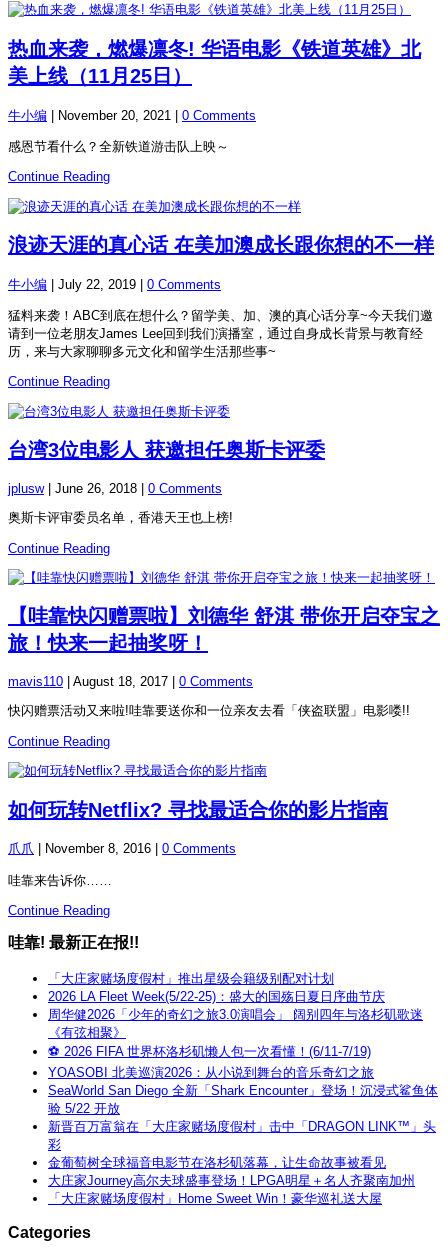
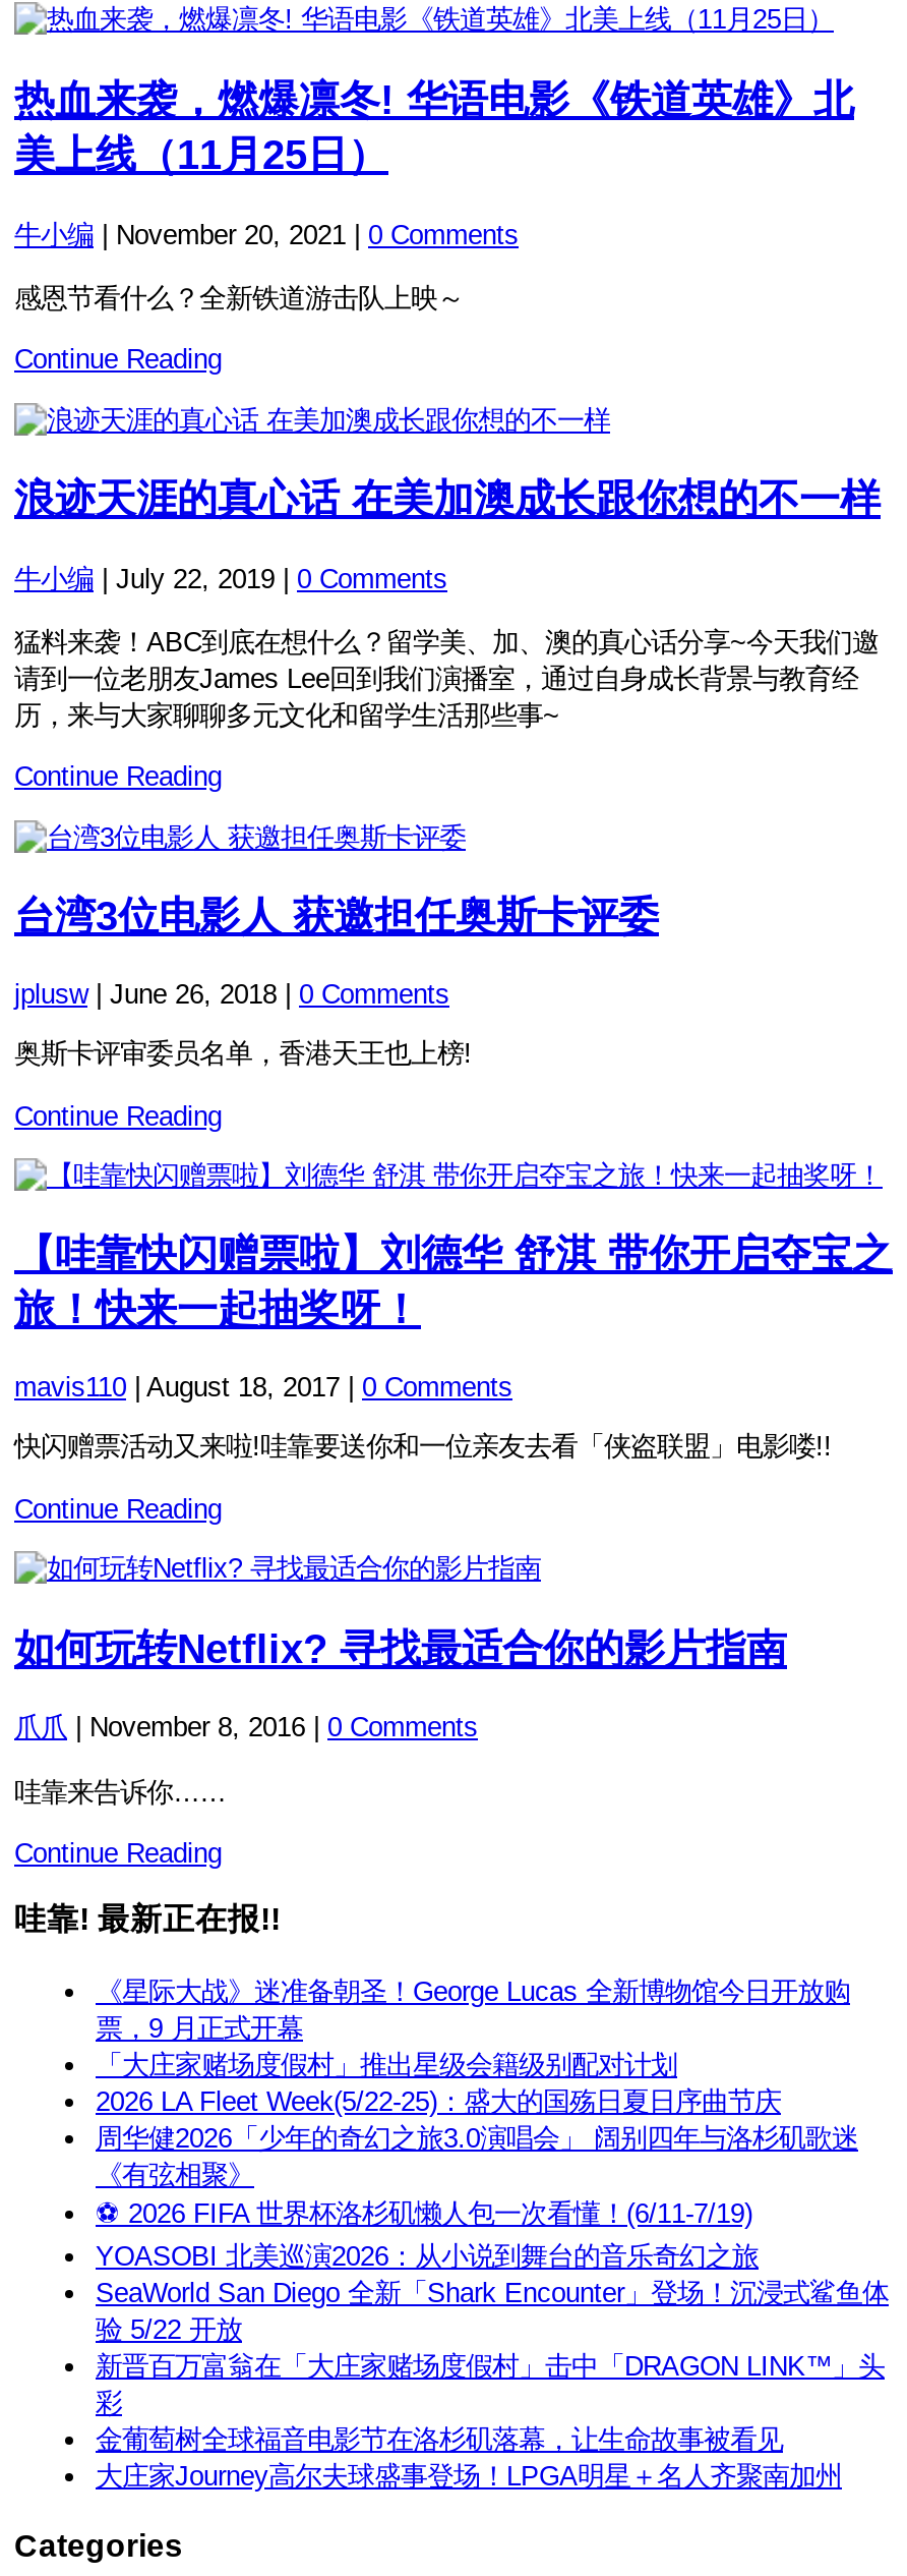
+ 《星际大战》迷准备朝圣！George Lucas 全新博物馆今日开放购
+ 票，9 月正式开幕

moved down: 「大庄家赌场度假村」推出星级会籍级别配对计划 | 2026 LA Fleet Week(5/22-25)：盛大的国殇日夏日序曲节庆 | 周华健2026「少年的奇幻之旅3.0演唱会」 阔别四年与洛杉矶歌迷 | ... | 金葡萄树全球福音电影节在洛杉矶落幕，让生命故事被看见 | 大庄家Journey高尔夫球盛事登场！LPGA明星＋名人齐聚南加州

- 「大庄家赌场度假村」Home Sweet Win！豪华巡礼送大屋
